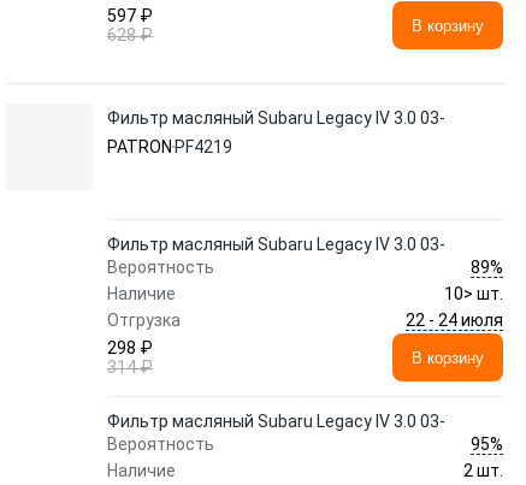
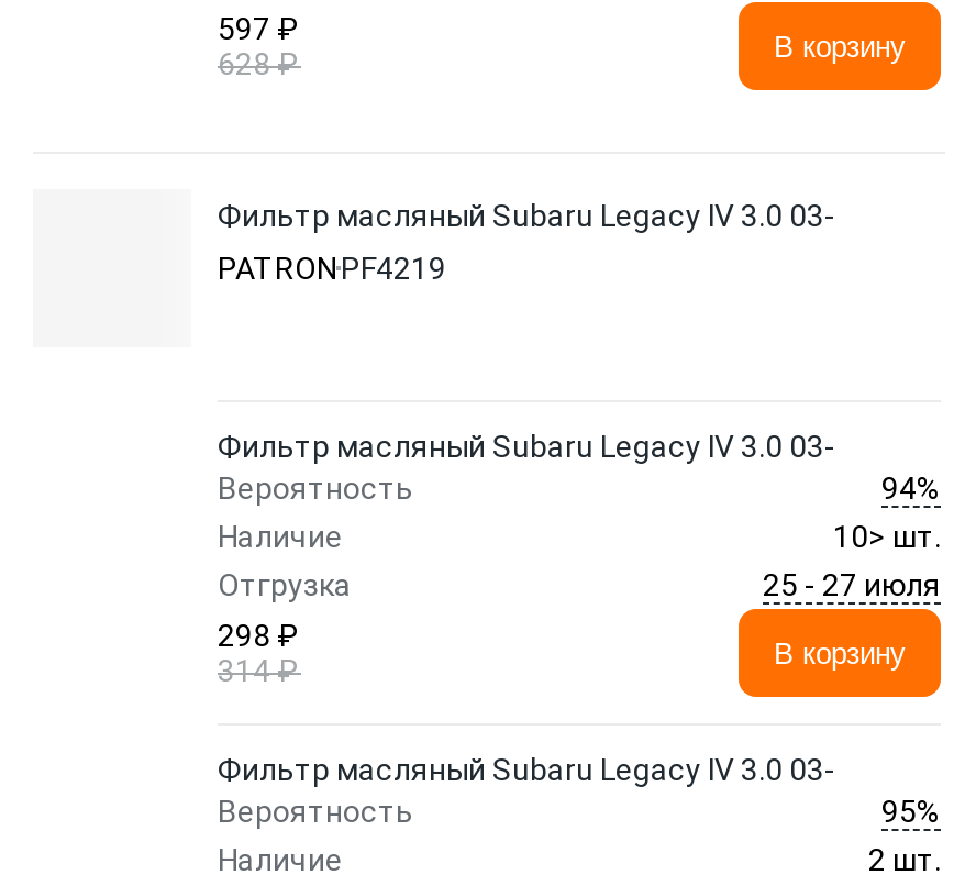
- 89%
+ 94%

- 22 - 24 июля
+ 25 - 27 июля
